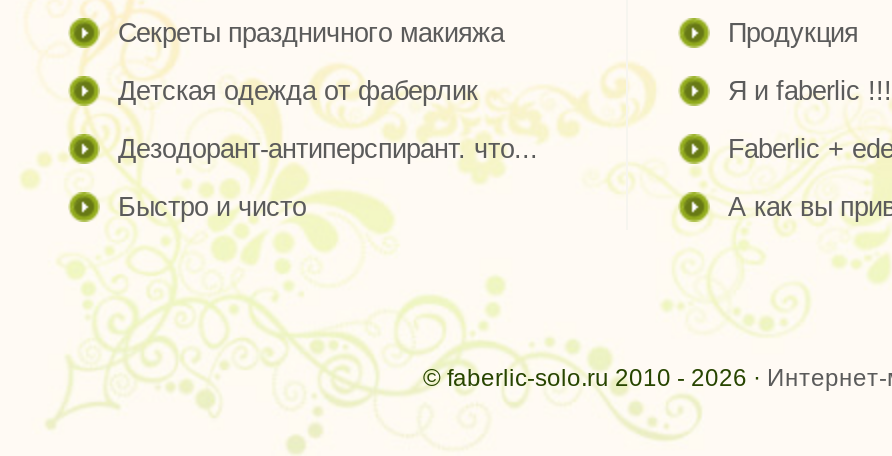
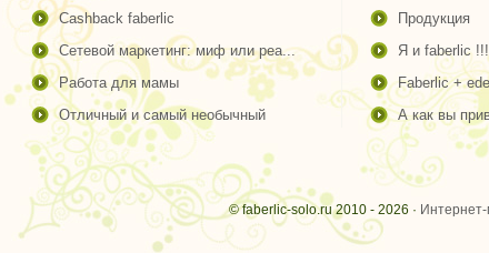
- секреты праздничного макияжа
+ cashback faberlic

- детская одежда от фаберлик
+ сетевой маркетинг: миф или реа...

- дезодорант-антиперспирант. что...
+ работа для мамы

- быстро и чисто
+ отличный и самый необычный
